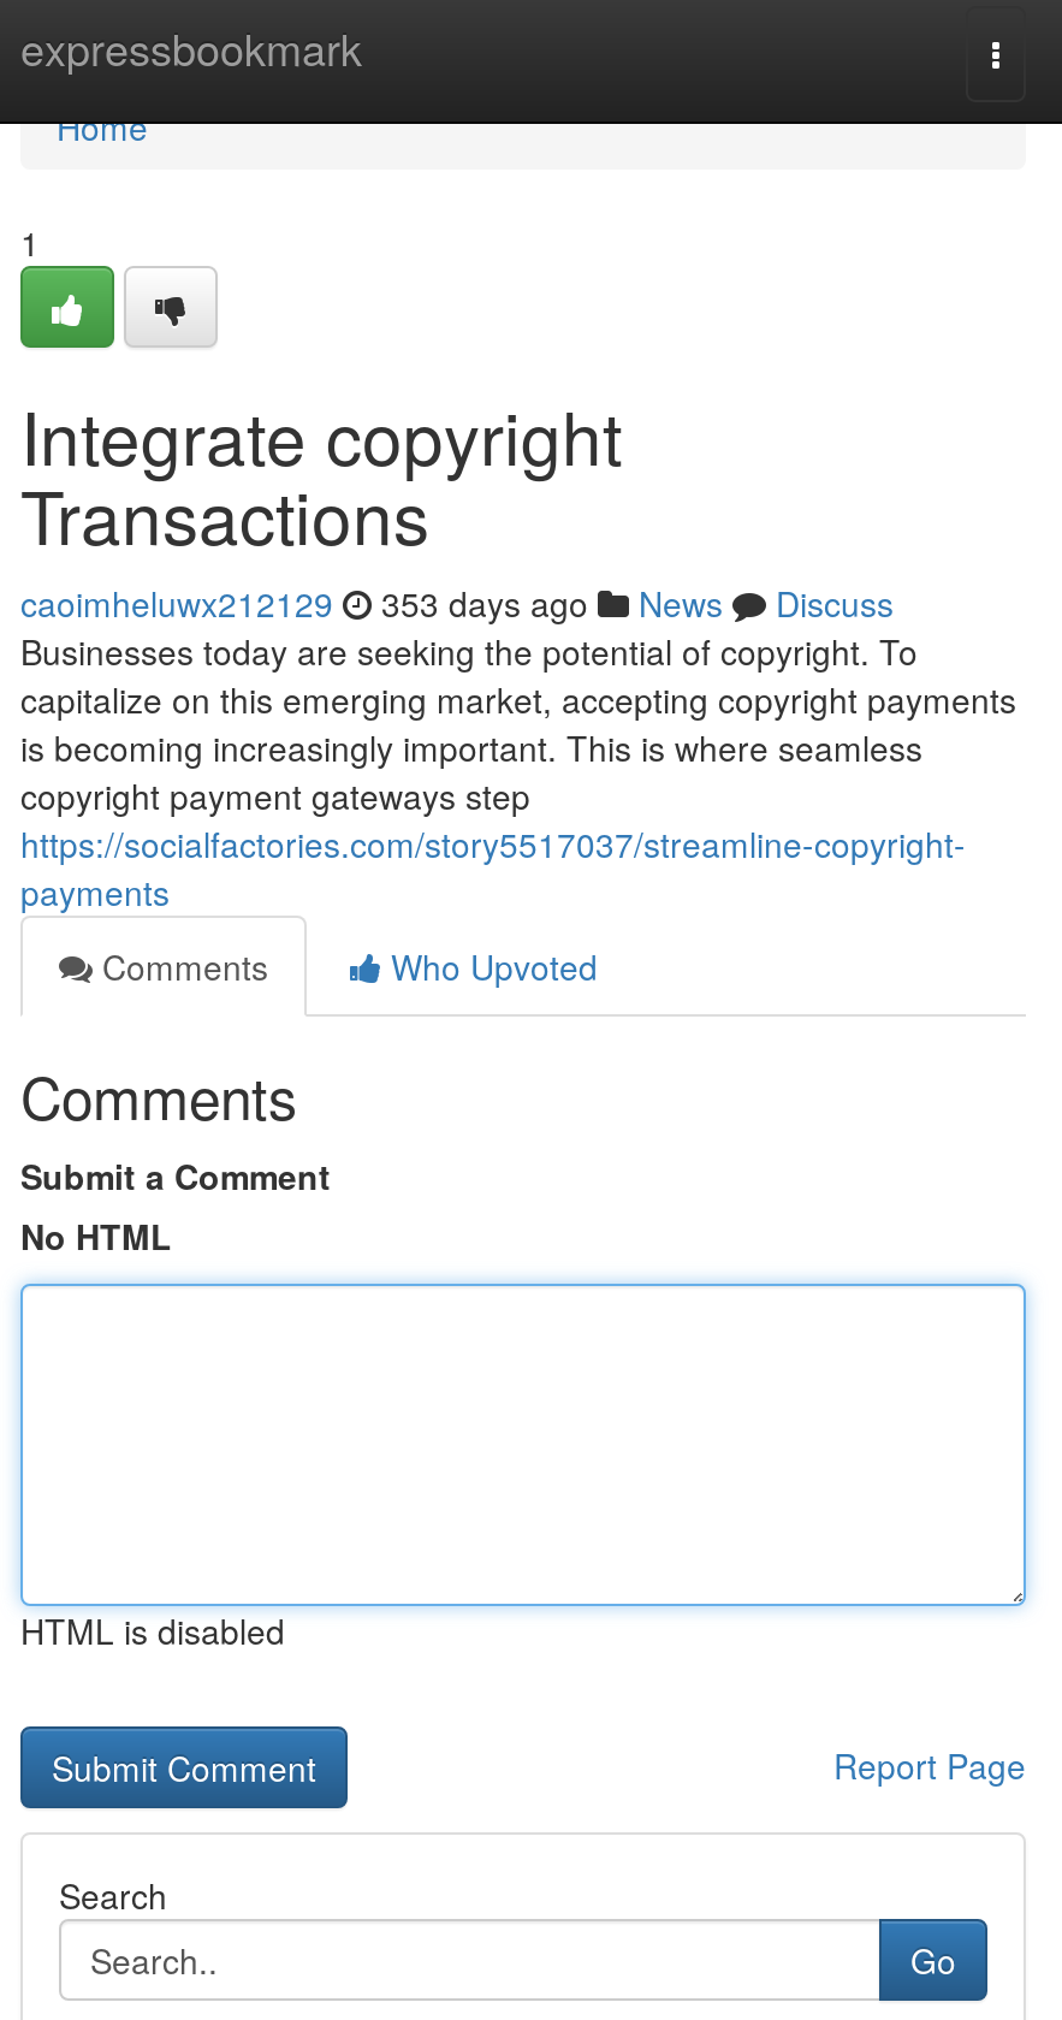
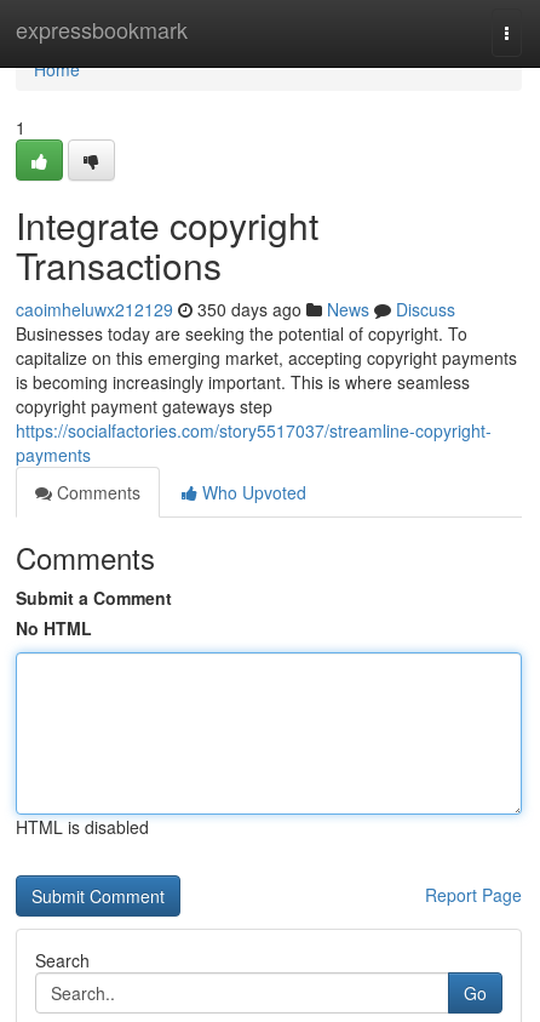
- caoimheluwx212129 353 days ago News Discuss
+ caoimheluwx212129 350 days ago News Discuss
